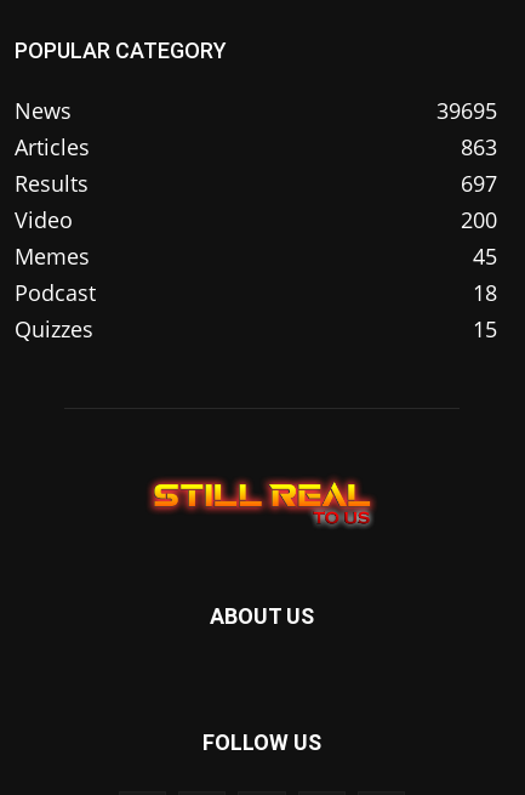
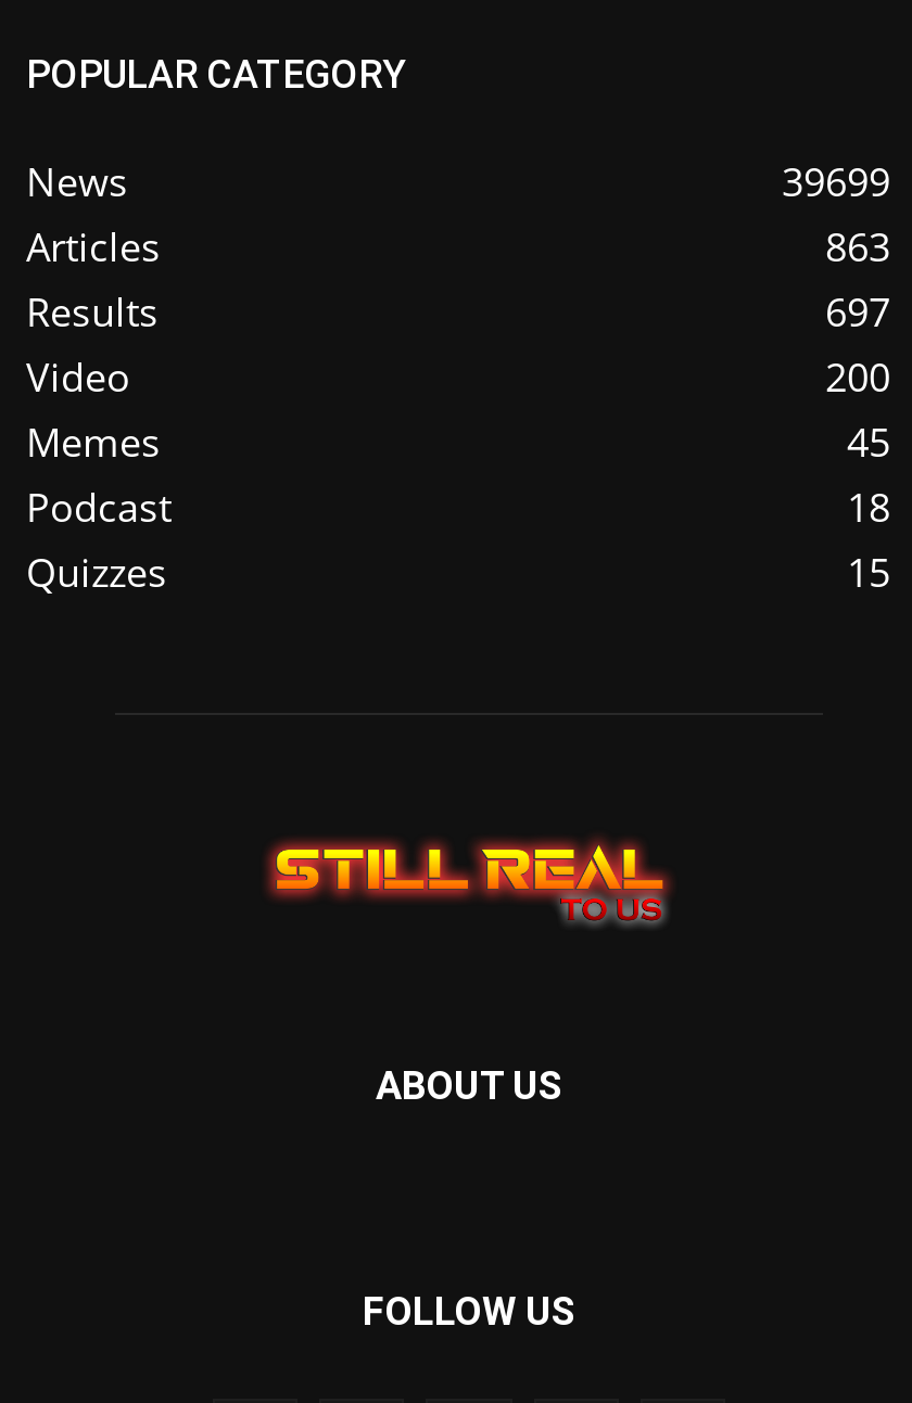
- 39695
+ 39699
